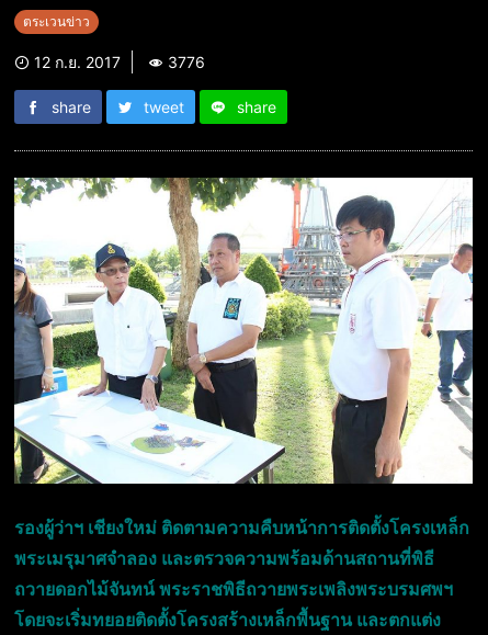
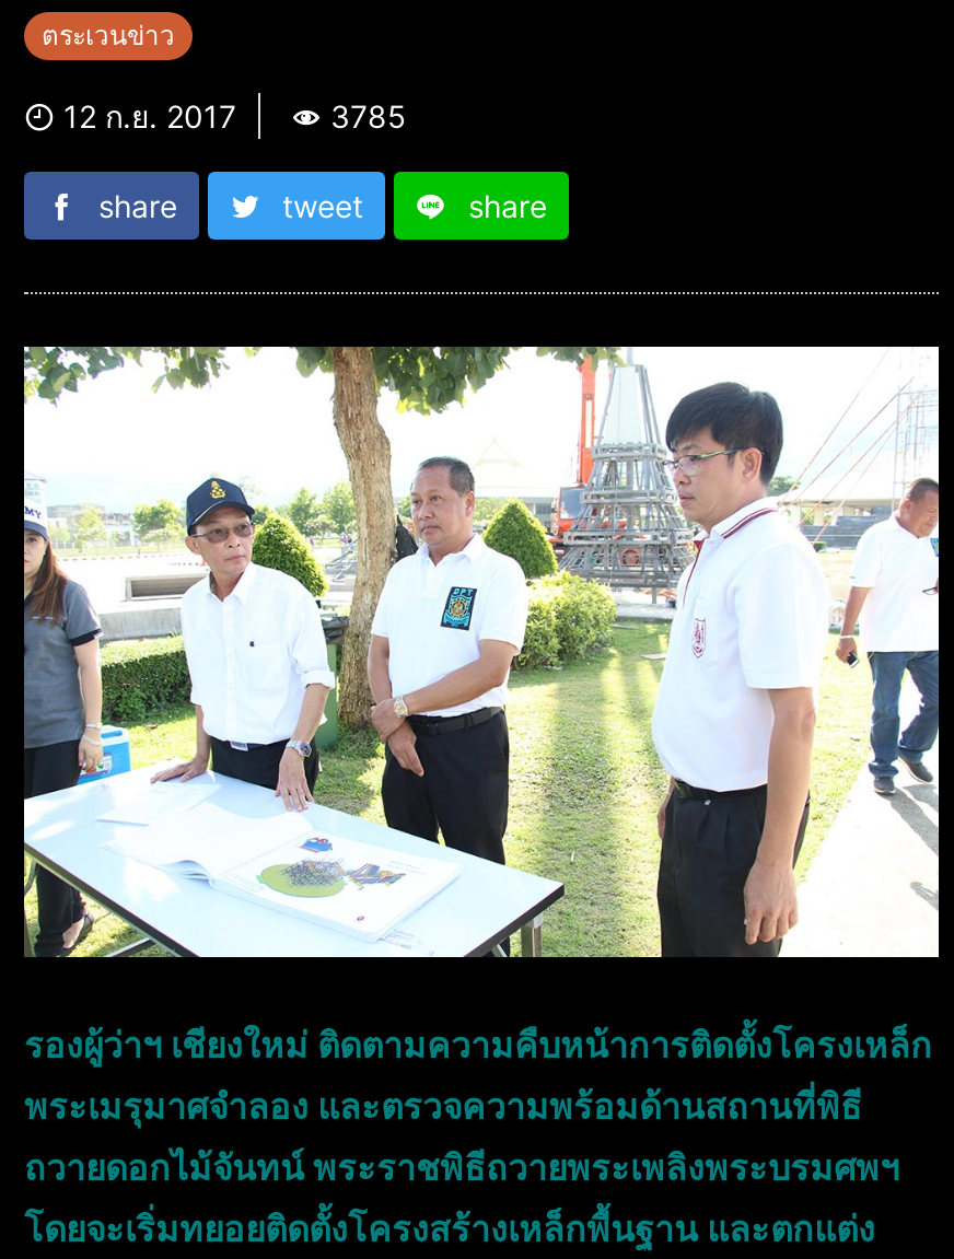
- 3776
+ 3785
